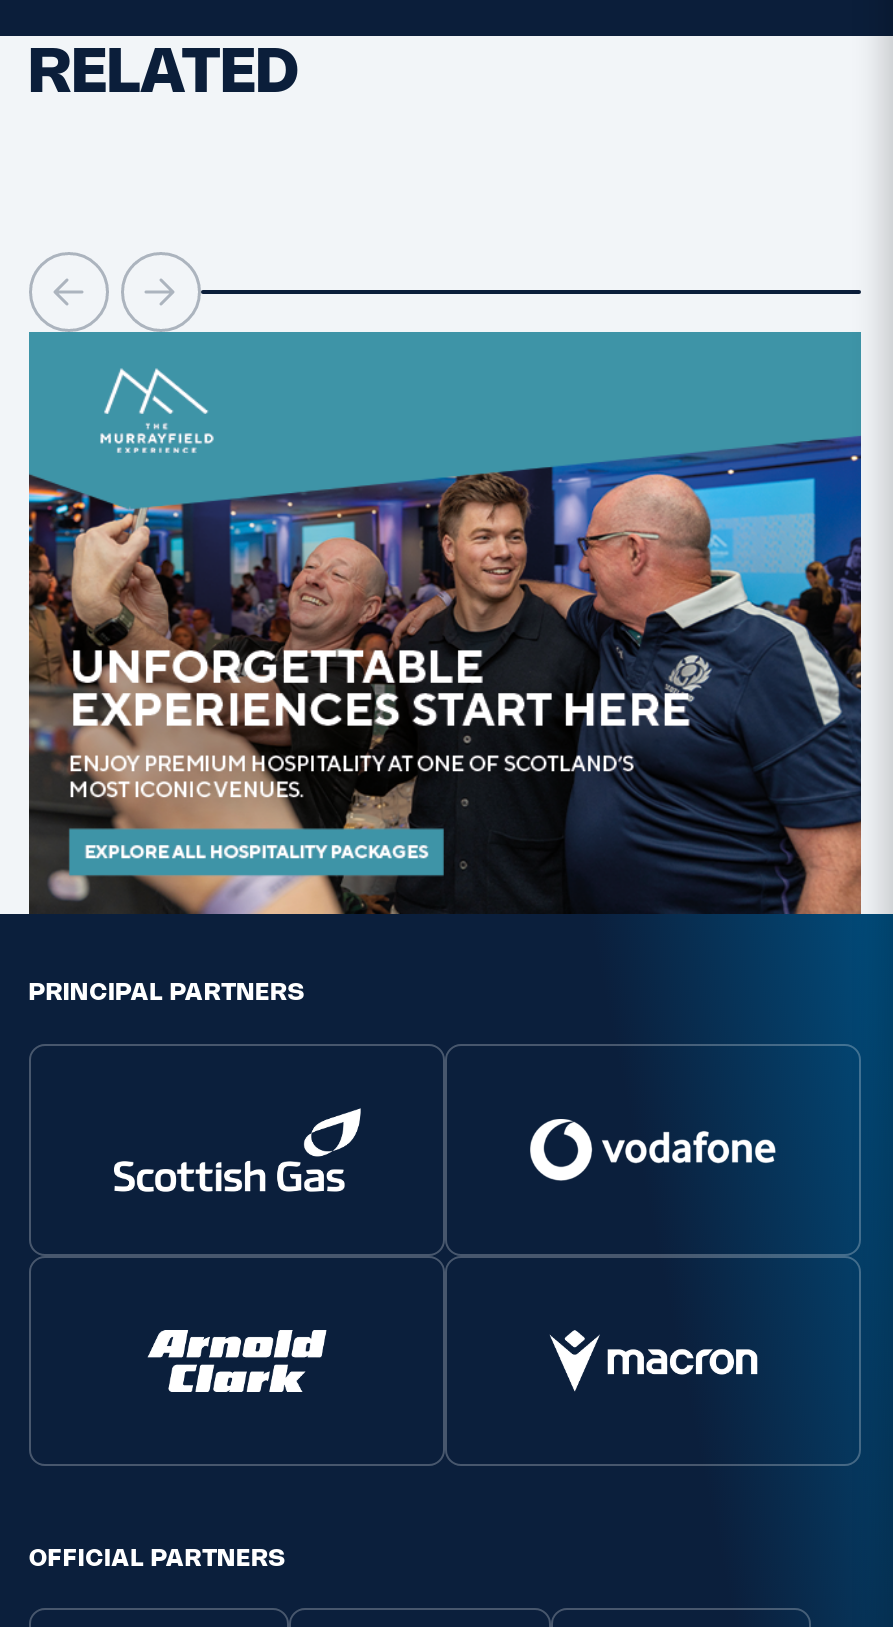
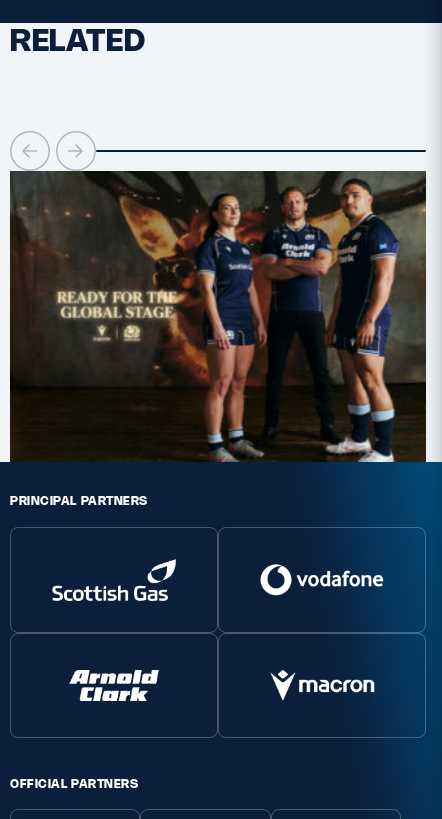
- [image]
+ [image]
